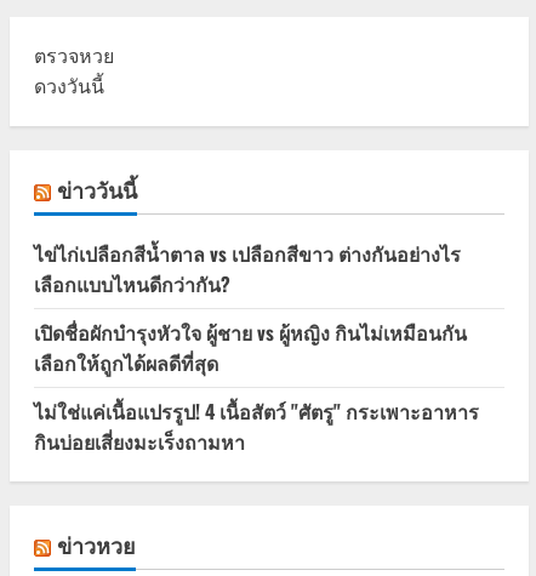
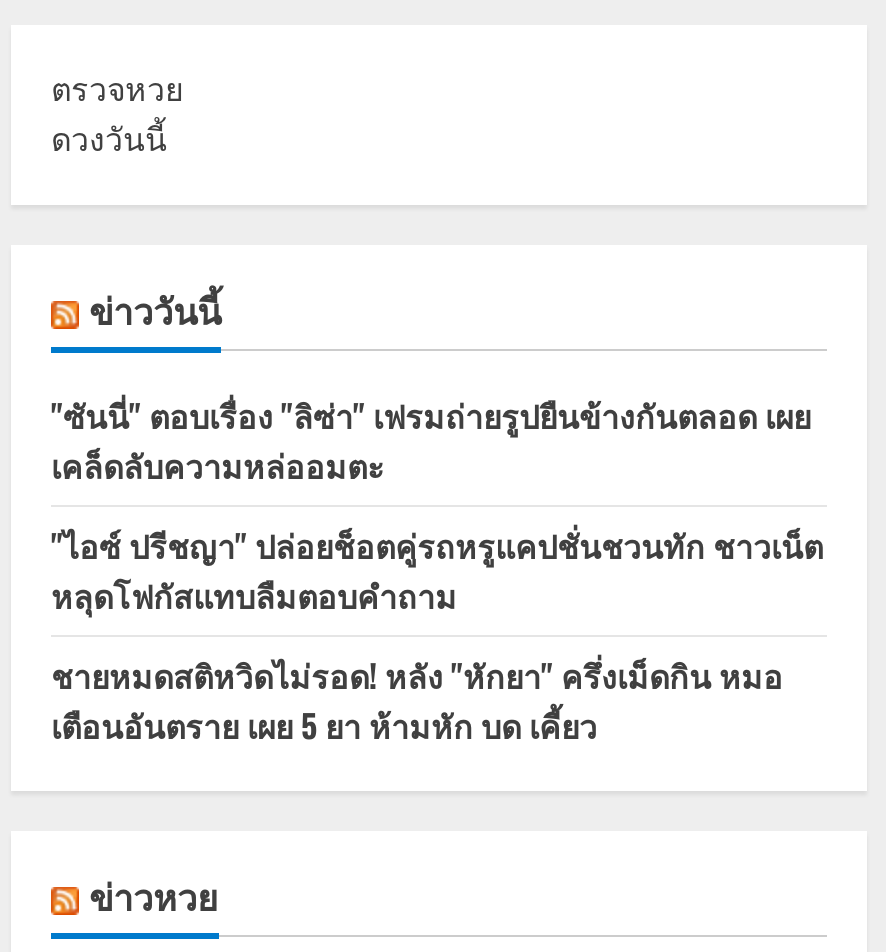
- ไข่ไก่เปลือกสีน้ำตาล vs เปลือกสีขาว ต่างกันอย่างไร
- เลือกแบบไหนดีกว่ากัน?
+ "ซันนี่" ตอบเรื่อง "ลิซ่า" เฟรมถ่ายรูปยืนข้างกันตลอด เผย
+ เคล็ดลับความหล่ออมตะ

- เปิดชื่อผักบำรุงหัวใจ ผู้ชาย vs ผู้หญิง กินไม่เหมือนกัน
- เลือกให้ถูกได้ผลดีที่สุด
+ "ไอซ์ ปรีชญา" ปล่อยช็อตคู่รถหรูแคปชั่นชวนทัก ชาวเน็ต
+ หลุดโฟกัสแทบลืมตอบคำถาม

- ไม่ใช่แค่เนื้อแปรรูป! 4 เนื้อสัตว์ "ศัตรู" กระเพาะอาหาร
- กินบ่อยเสี่ยงมะเร็งถามหา
+ ชายหมดสติหวิดไม่รอด! หลัง "หักยา" ครึ่งเม็ดกิน หมอ
+ เตือนอันตราย เผย 5 ยา ห้ามหัก บด เคี้ยว
